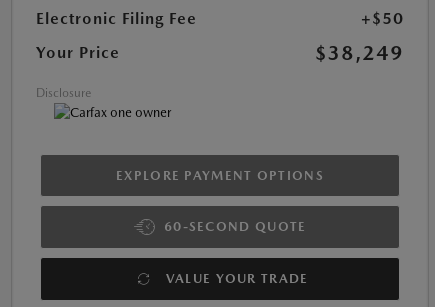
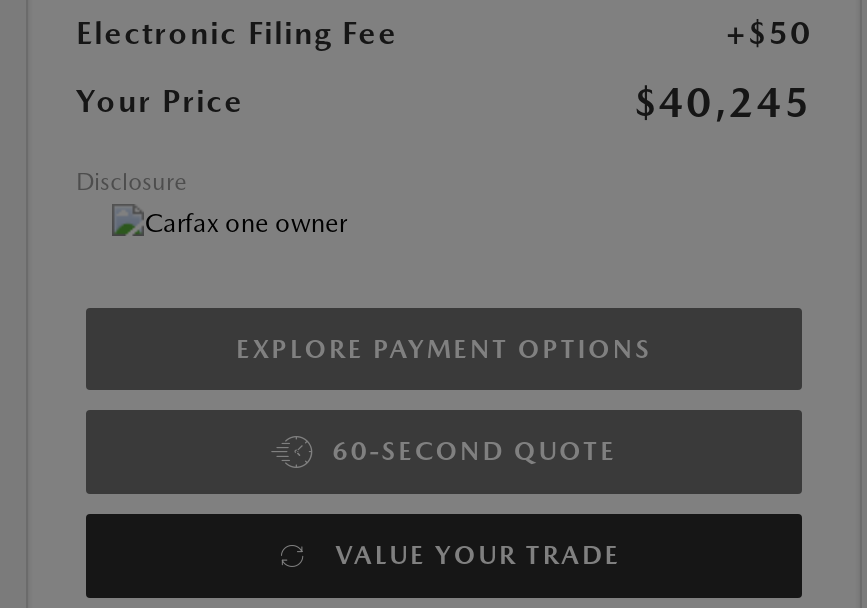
- $38,249
+ $40,245
